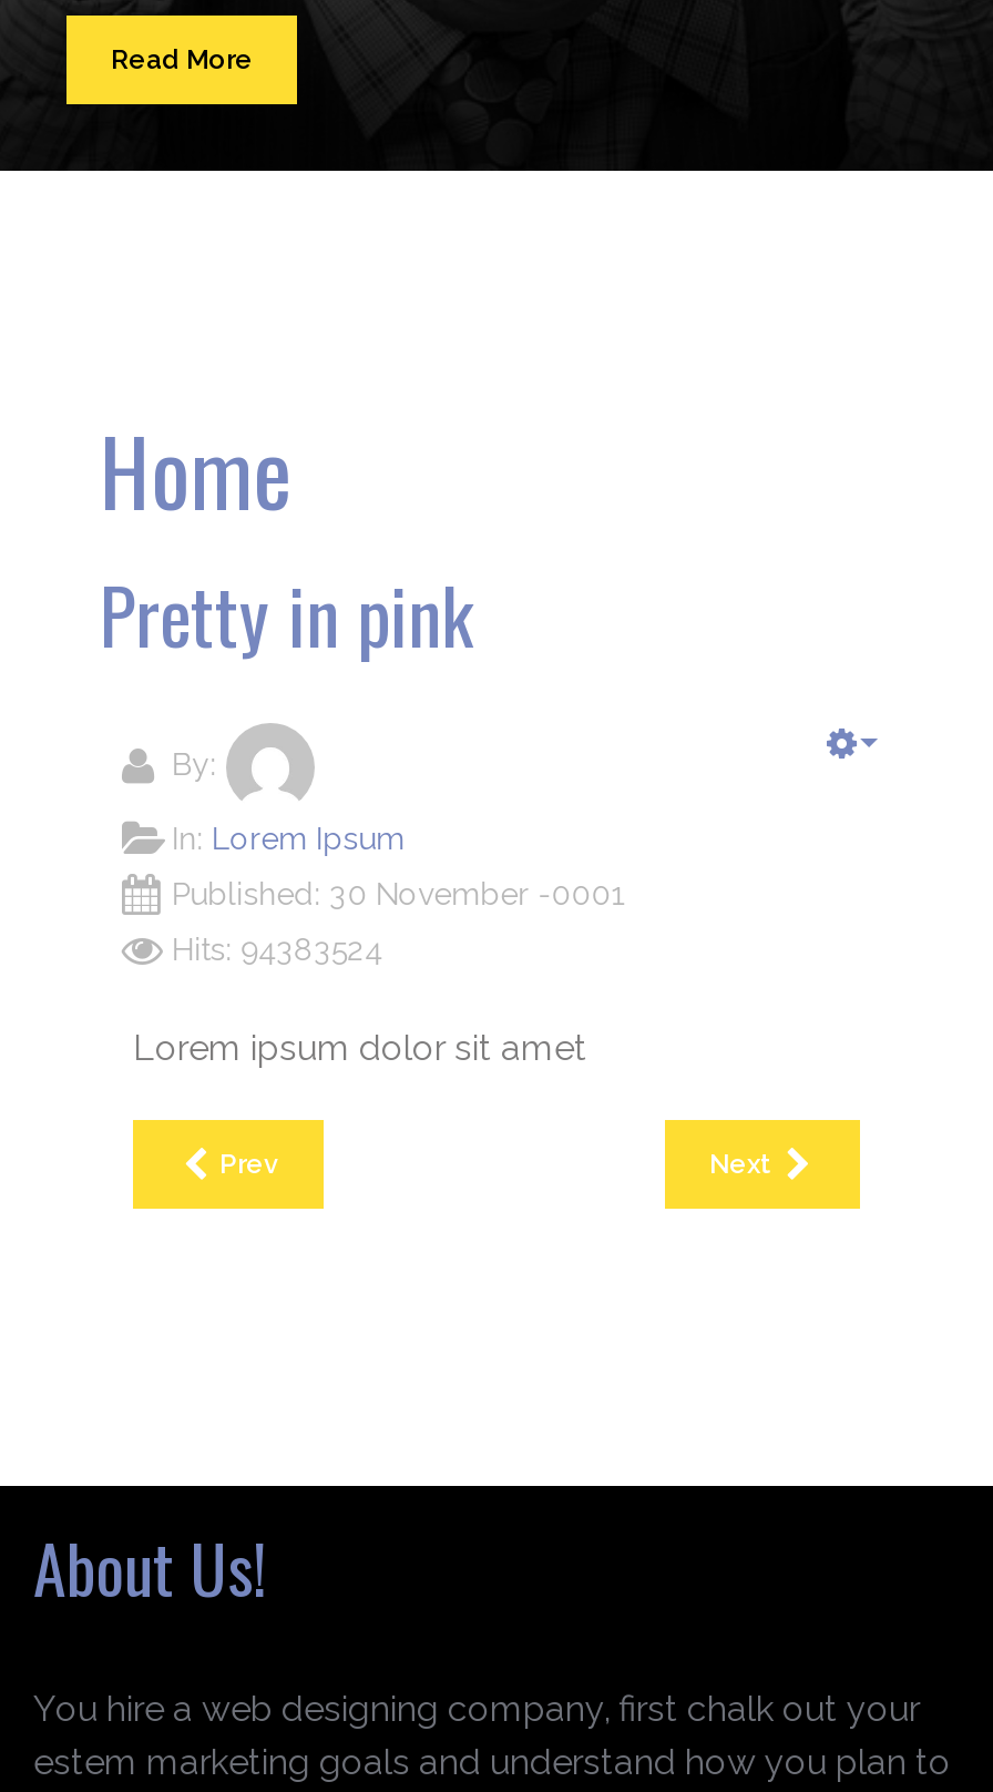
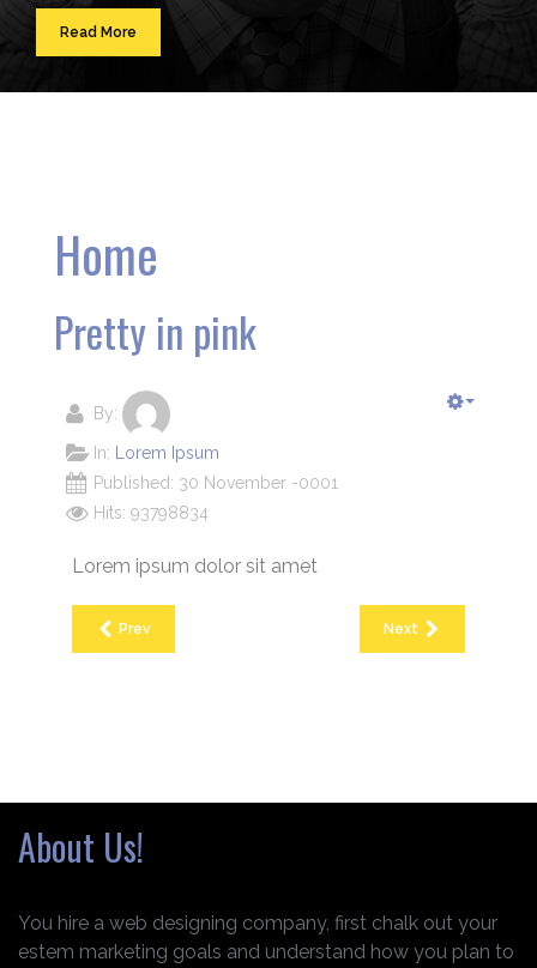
- Hits: 94383524
+ Hits: 93798834
